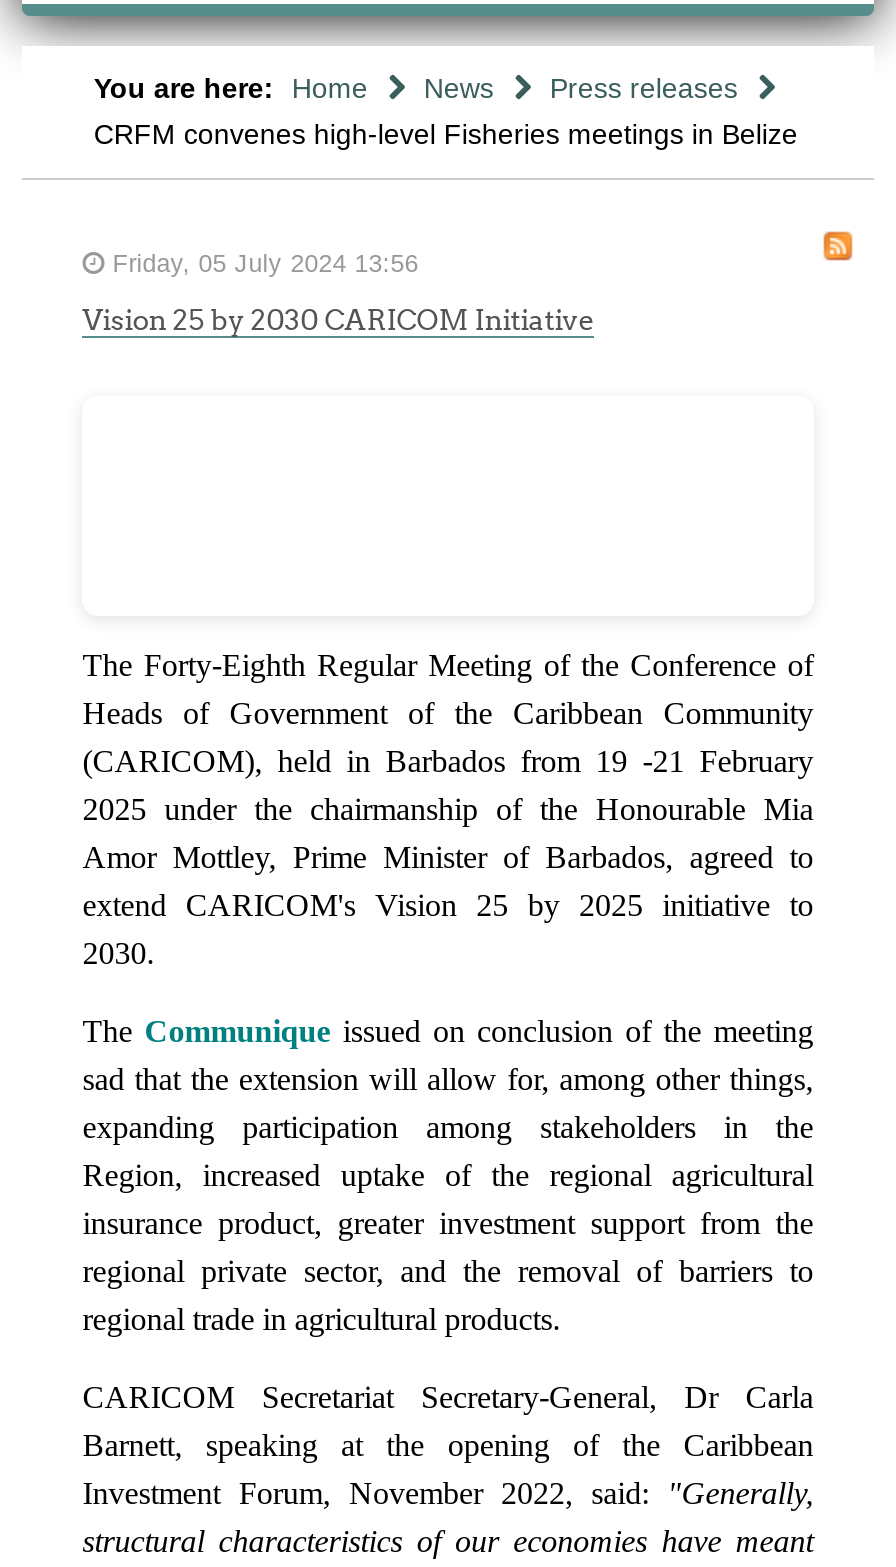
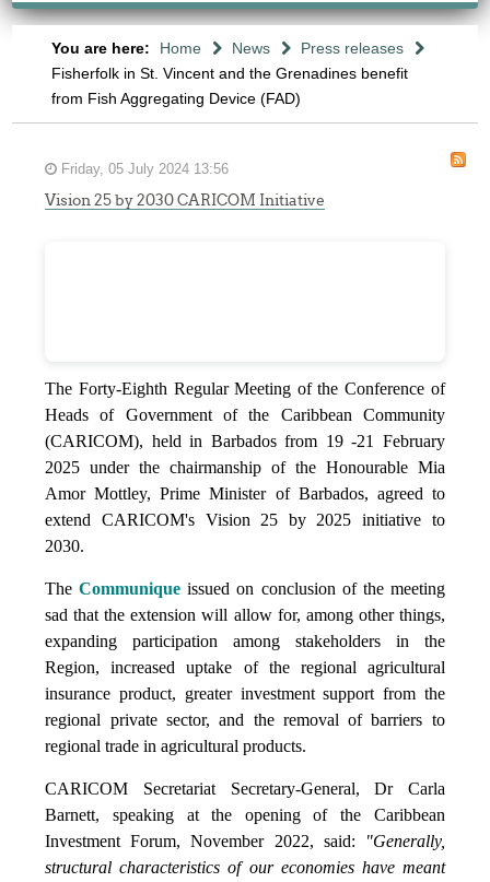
- CRFM convenes high-level Fisheries meetings in Belize
+ Fisherfolk in St. Vincent and the Grenadines benefit
+ from Fish Aggregating Device (FAD)
